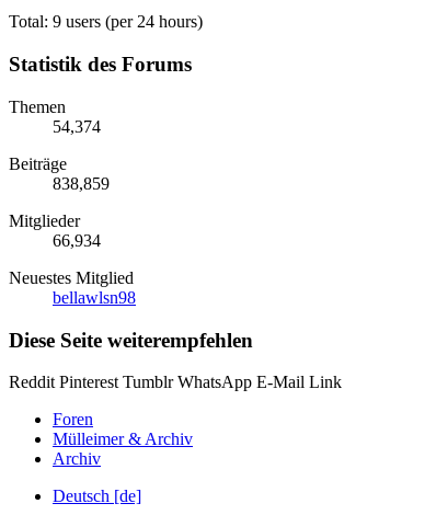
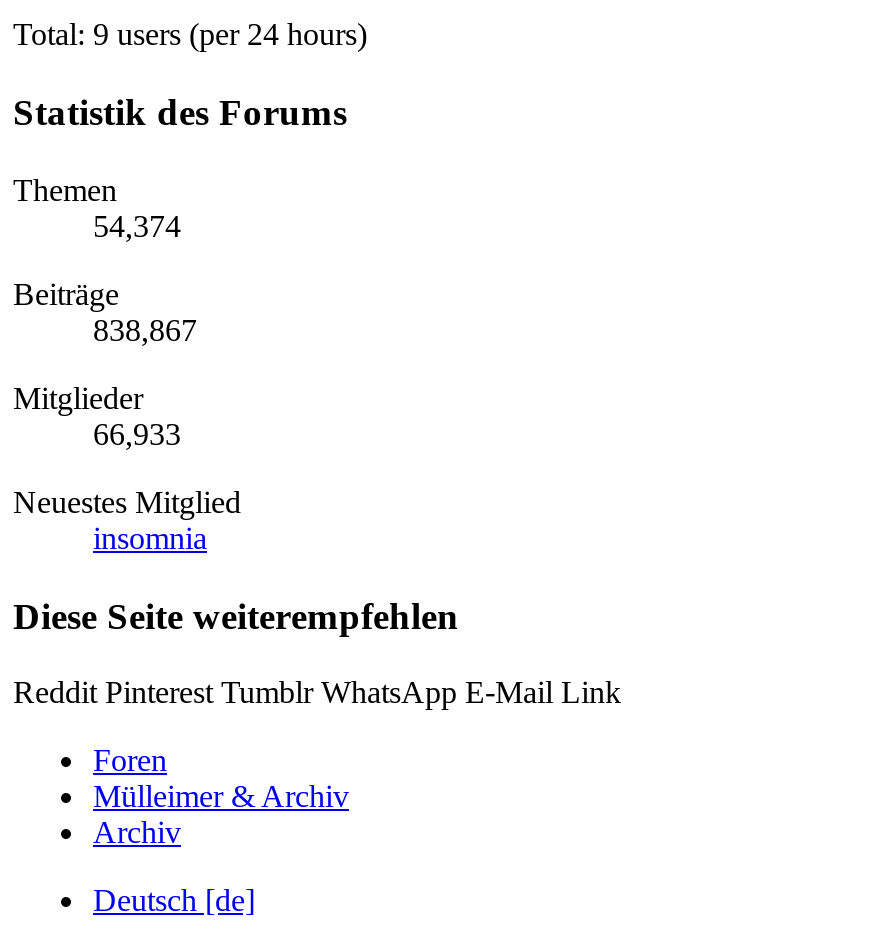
- 838,859
+ 838,867

- 66,934
+ 66,933

- bellawlsn98
+ insomnia
